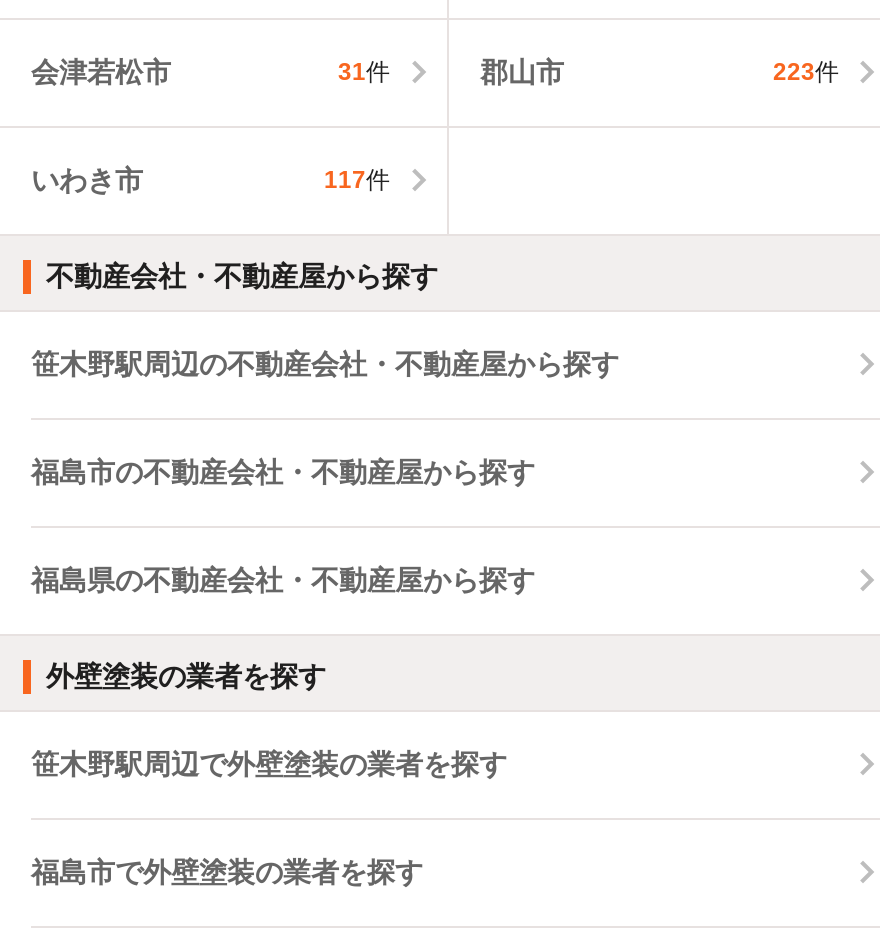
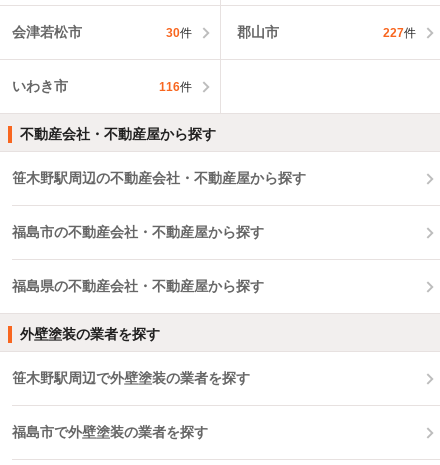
- 31件
+ 30件

- 223件
+ 227件

- 117件
+ 116件
